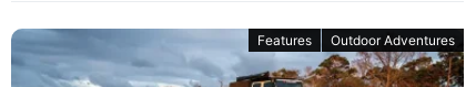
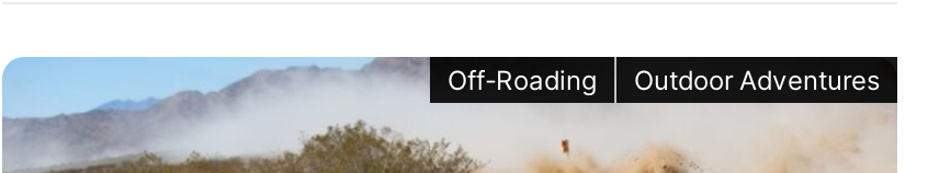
- Features
+ Off-Roading
